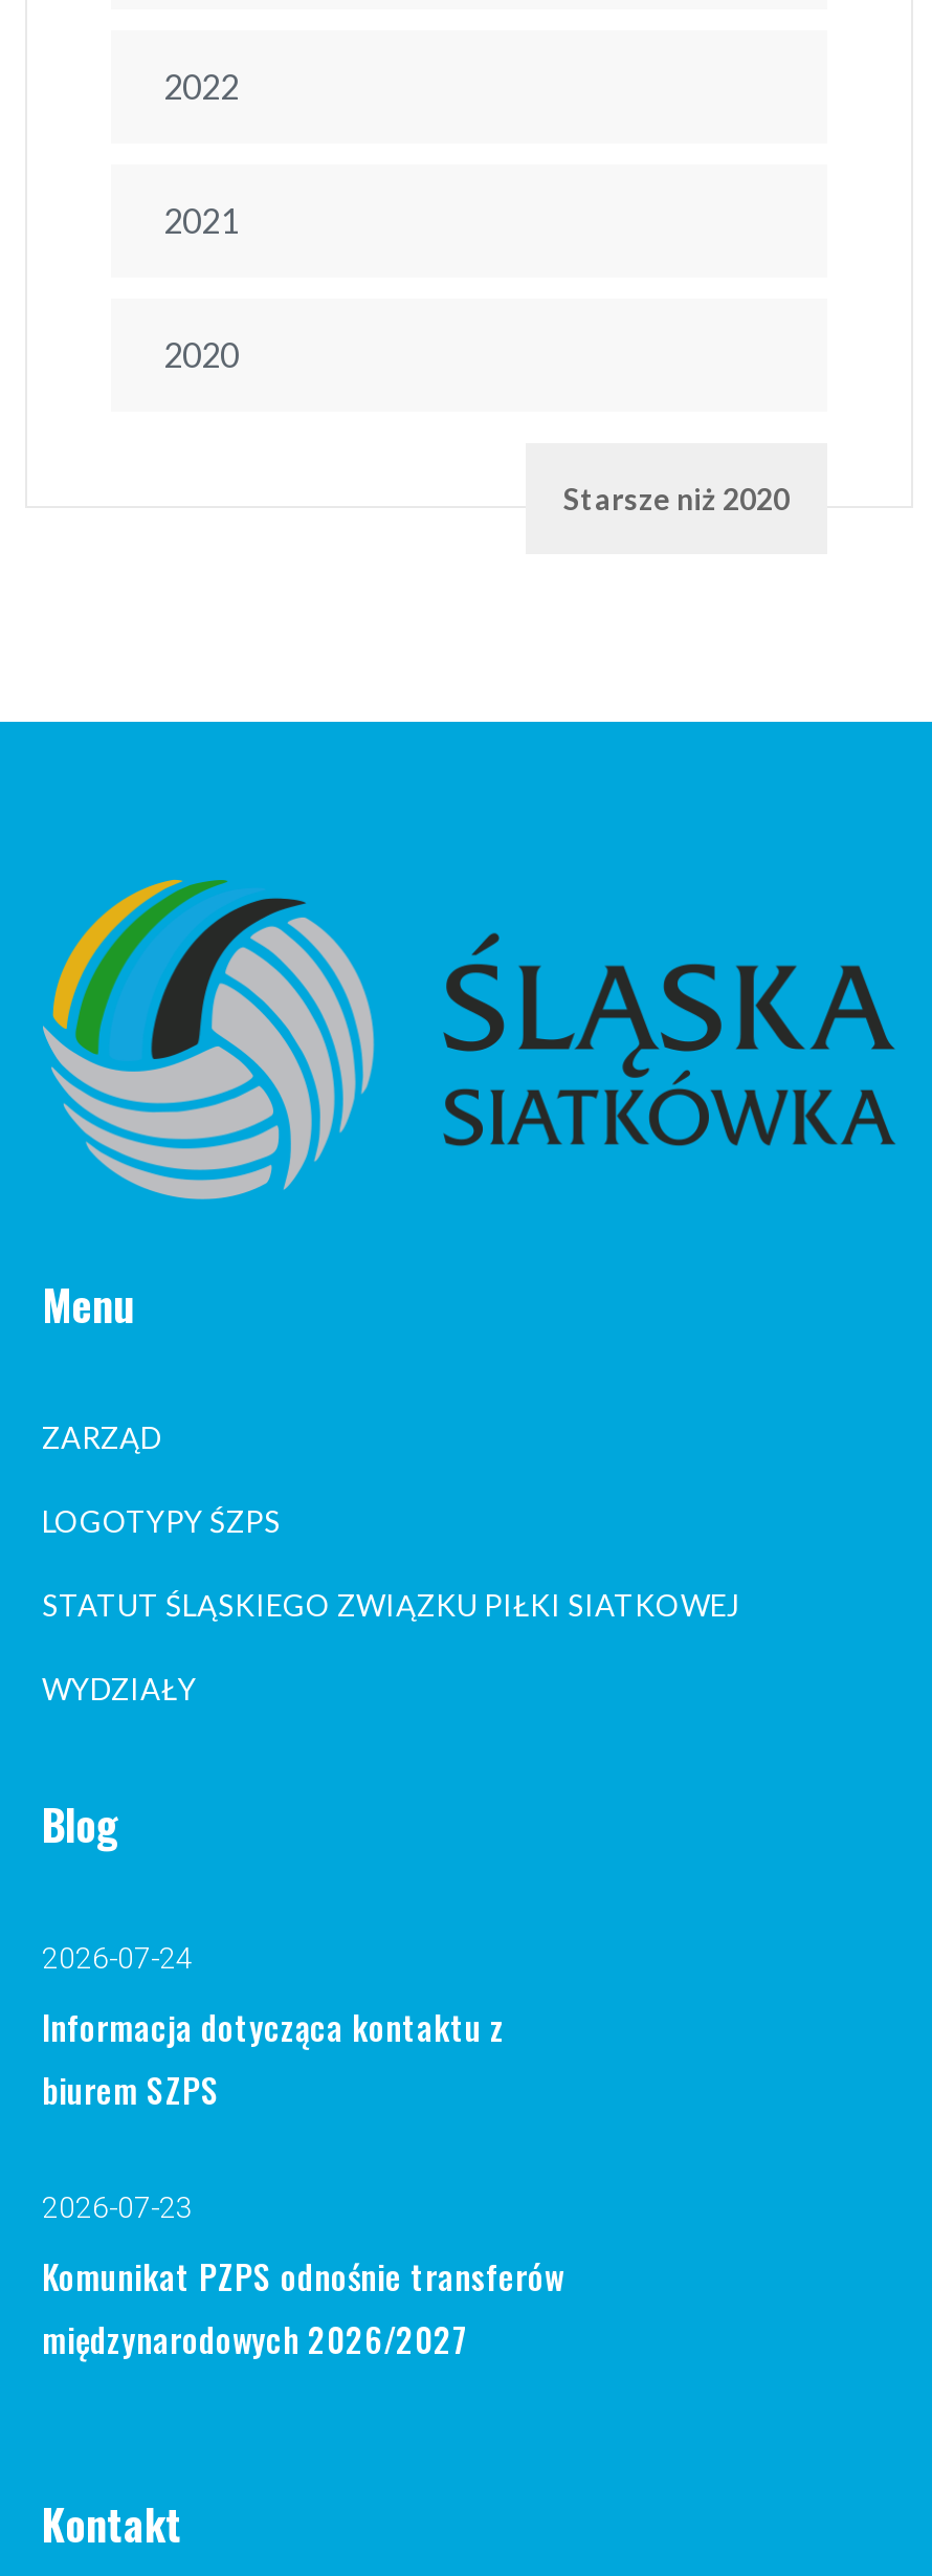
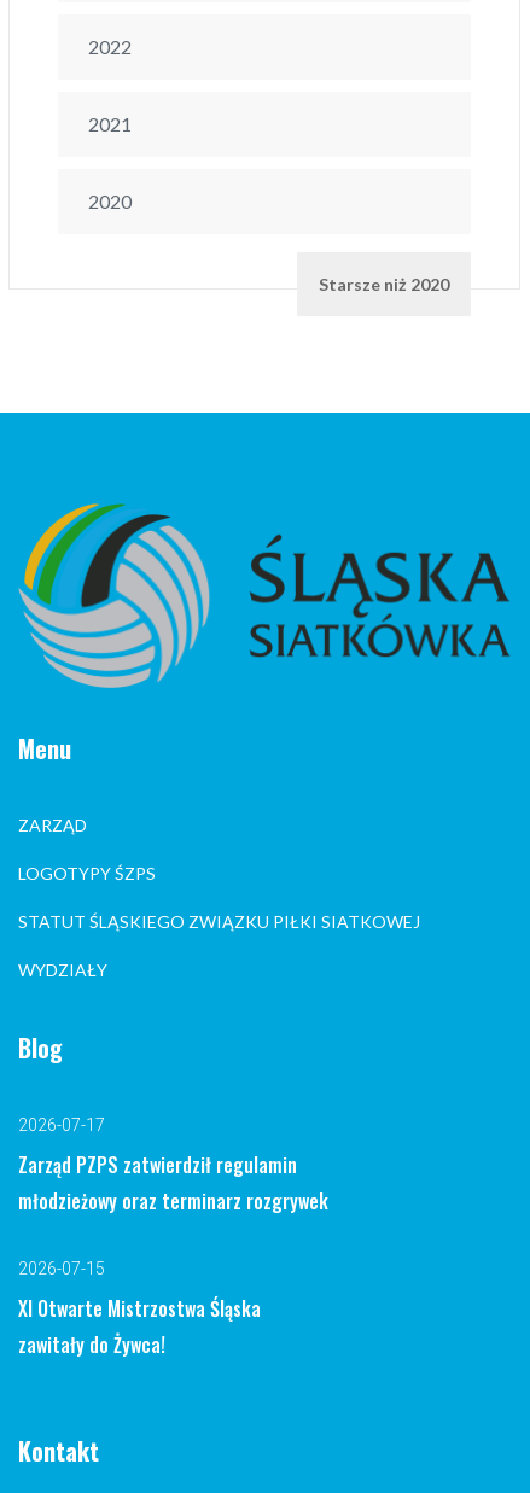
- 2026-07-24
+ 2026-07-17

- Informacja dotycząca kontaktu z
- biurem SZPS
+ Zarząd PZPS zatwierdził regulamin
+ młodzieżowy oraz terminarz rozgrywek

- 2026-07-23
+ 2026-07-15

- Komunikat PZPS odnośnie transferów
- międzynarodowych 2026/2027
+ XI Otwarte Mistrzostwa Śląska
+ zawitały do Żywca!
